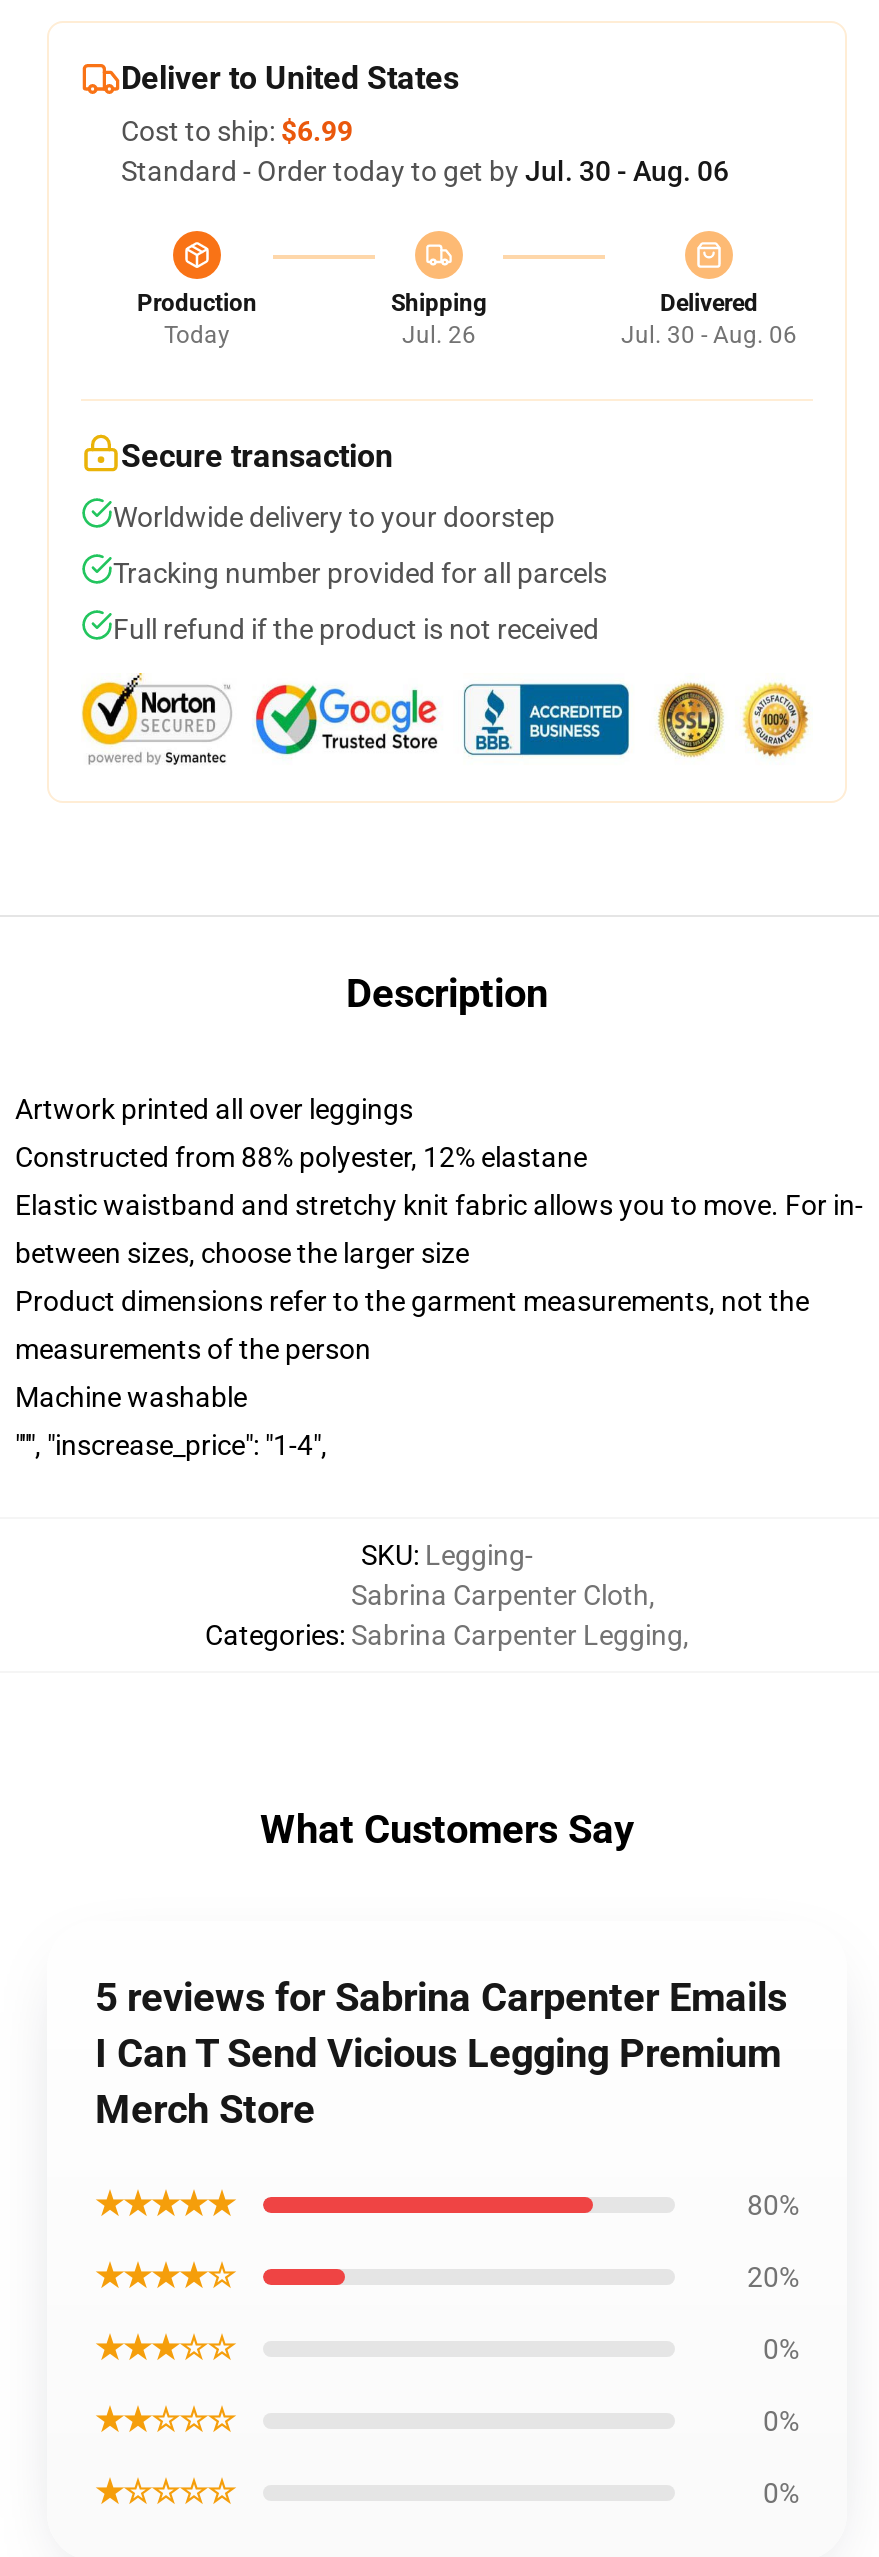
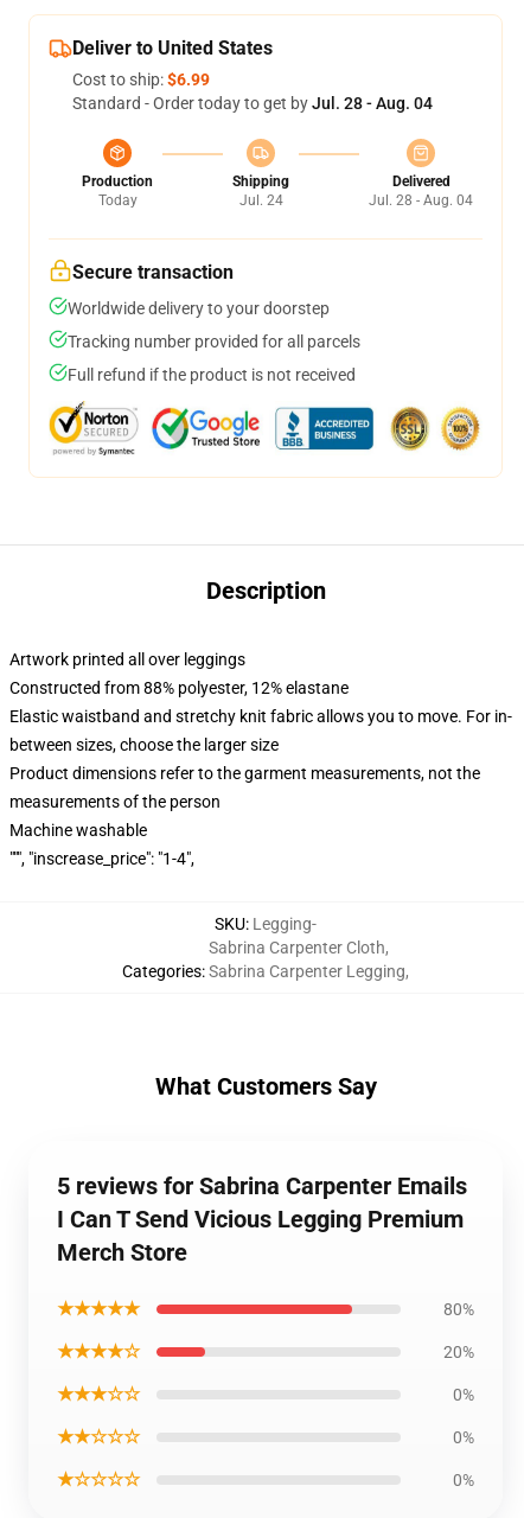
- Standard - Order today to get by Jul. 30 - Aug. 06
+ Standard - Order today to get by Jul. 28 - Aug. 04

- Jul. 26
+ Jul. 24

- Jul. 30 - Aug. 06
+ Jul. 28 - Aug. 04
